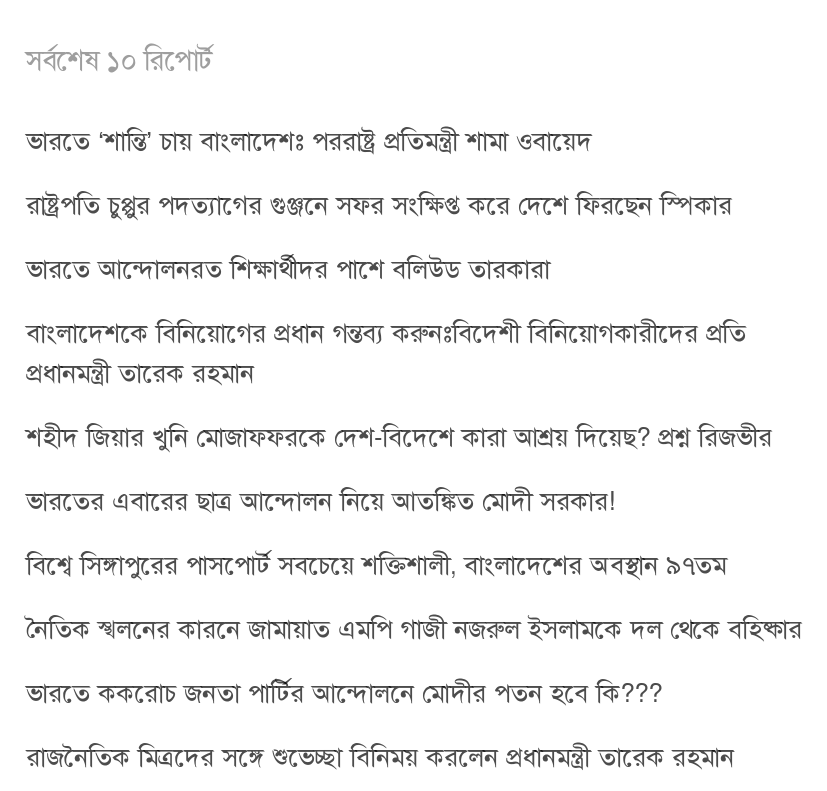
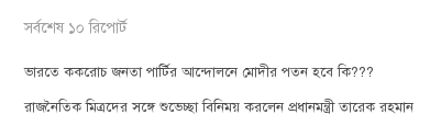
- ভারতে ‘শান্তি’ চায় বাংলাদেশঃ পররাষ্ট্র প্রতিমন্ত্রী শামা ওবায়েদ
- রাষ্ট্রপতি চুপ্পুর পদত্যাগের গুঞ্জনে সফর সংক্ষিপ্ত করে দেশে ফিরছেন স্পিকার
- ভারতে আন্দোলনরত শিক্ষার্থীদর পাশে বলিউড তারকারা
- বাংলাদেশকে বিনিয়োগের প্রধান গন্তব্য করুনঃবিদেশী বিনিয়োগকারীদের প্রতি
- প্রধানমন্ত্রী তারেক রহমান
- শহীদ জিয়ার খুনি মোজাফফরকে দেশ-বিদেশে কারা আশ্রয় দিয়েছ? প্রশ্ন রিজভীর
- ভারতের এবারের ছাত্র আন্দোলন নিয়ে আতঙ্কিত মোদী সরকার!
- বিশ্বে সিঙ্গাপুরের পাসপোর্ট সবচেয়ে শক্তিশালী, বাংলাদেশের অবস্থান ৯৭তম
- নৈতিক স্খলনের কারনে জামায়াত এমপি গাজী নজরুল ইসলামকে দল থেকে বহিষ্কার
